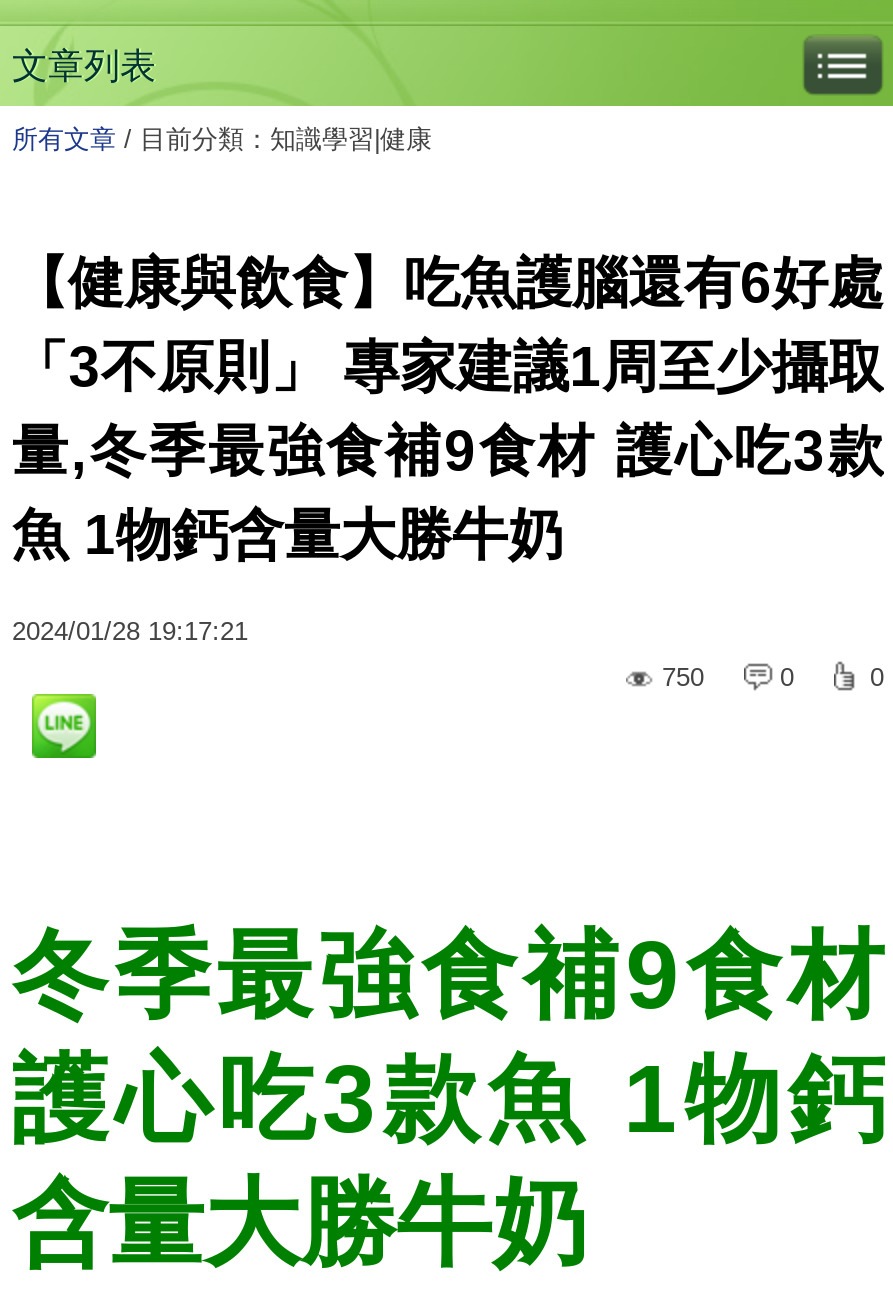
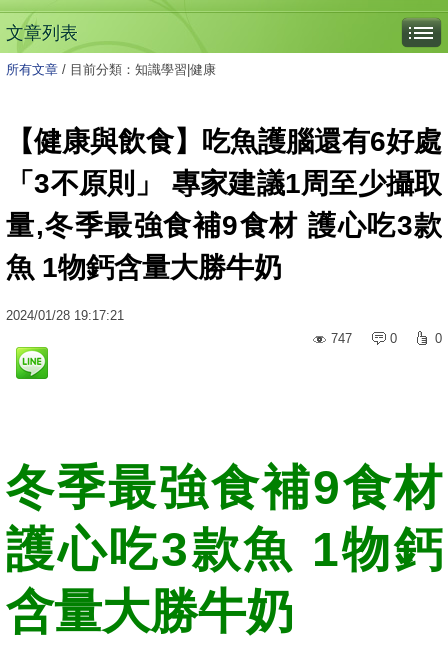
- 750
+ 747
